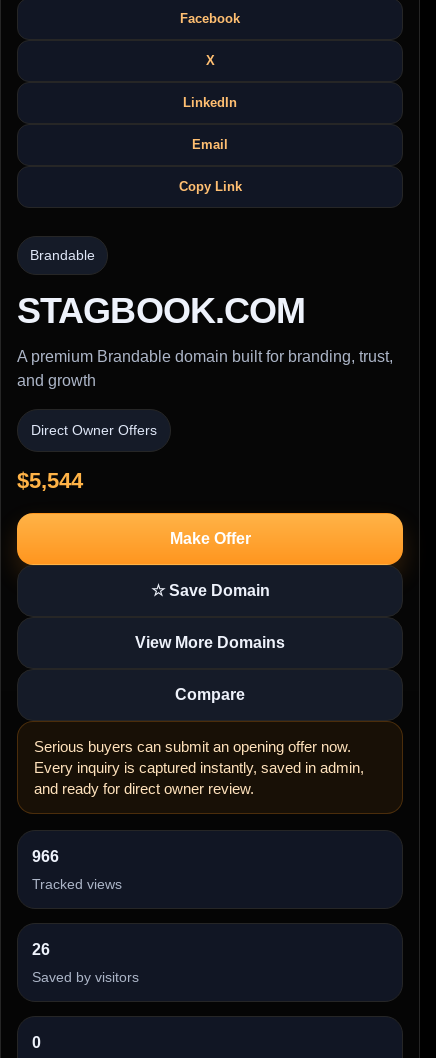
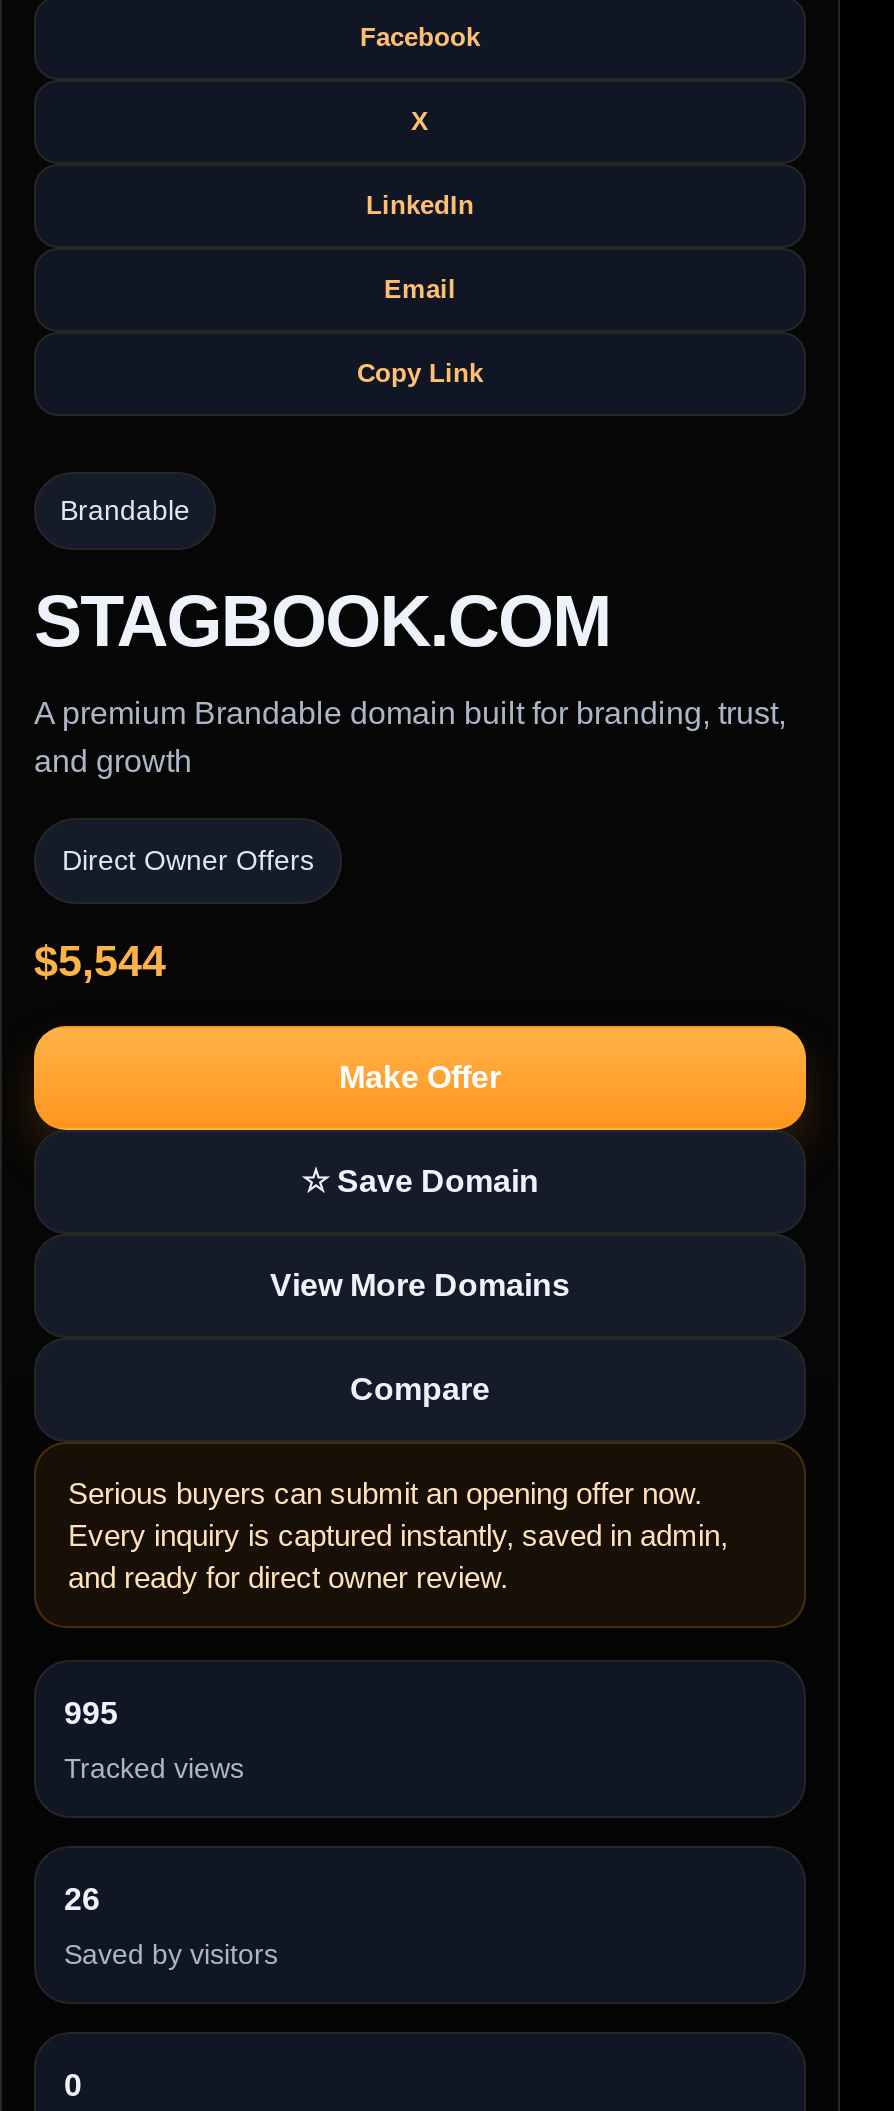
- 966
+ 995
